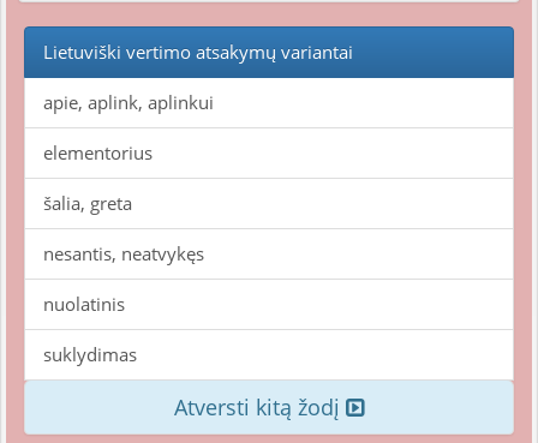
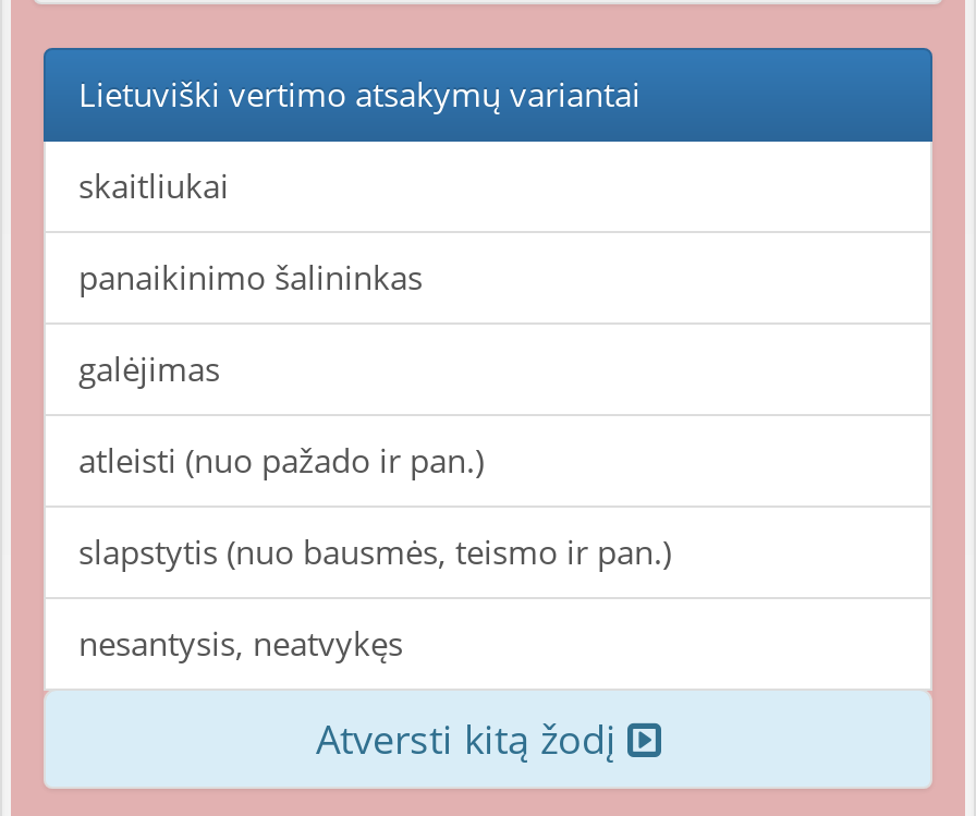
- apie, aplink, aplinkui
+ skaitliukai

- elementorius
+ panaikinimo šalininkas

- šalia, greta
+ galėjimas

- nesantis, neatvykęs
+ atleisti (nuo pažado ir pan.)

- nuolatinis
+ slapstytis (nuo bausmės, teismo ir pan.)

- suklydimas
+ nesantysis, neatvykęs
